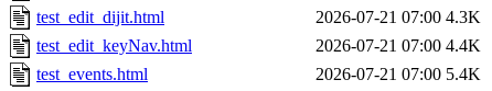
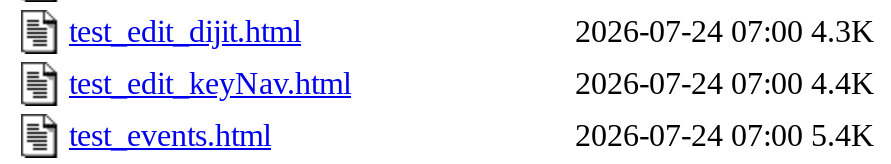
- 2026-07-21 07:00 4.3K
+ 2026-07-24 07:00 4.3K

- 2026-07-21 07:00 4.4K
+ 2026-07-24 07:00 4.4K

- 2026-07-21 07:00 5.4K
+ 2026-07-24 07:00 5.4K
